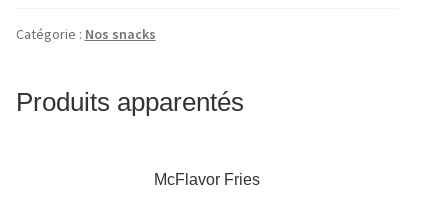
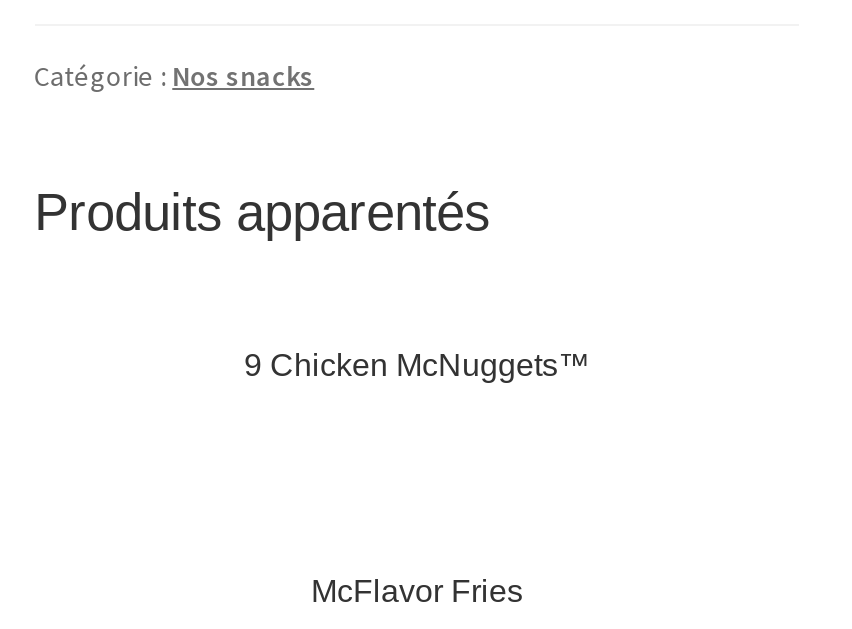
+ 9 Chicken McNuggets™
